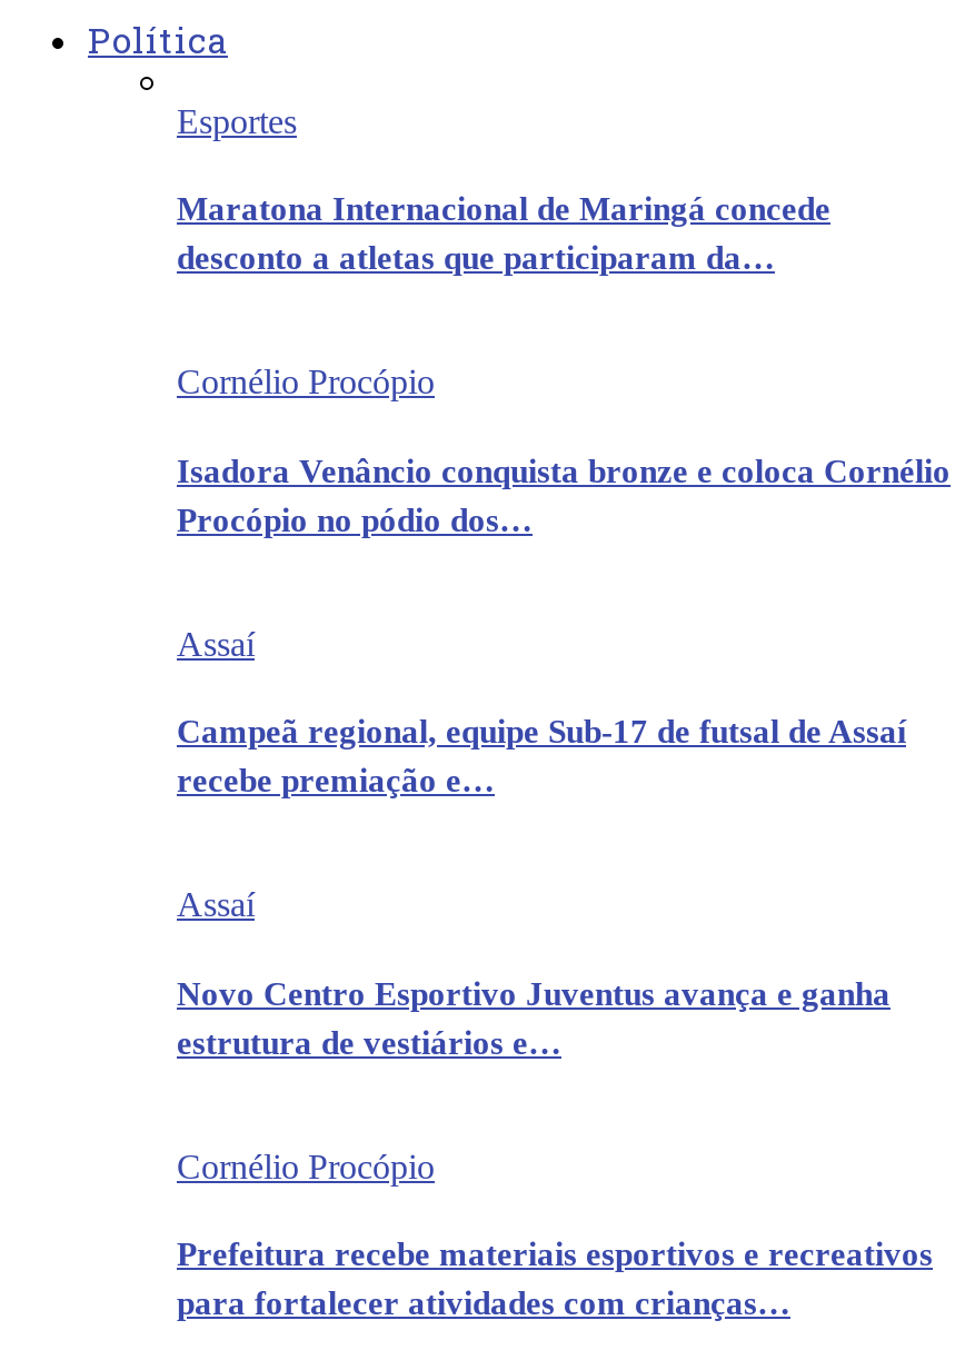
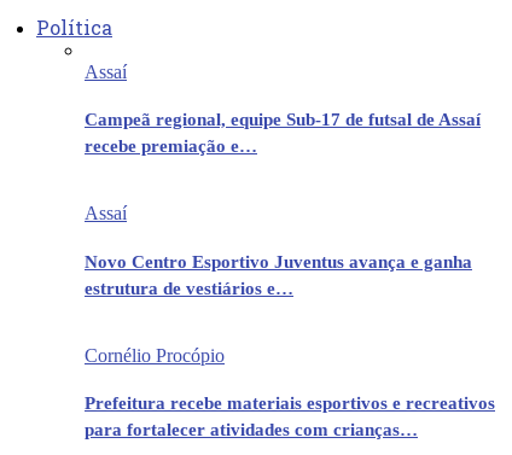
- Esportes
- Maratona Internacional de Maringá concede
- desconto a atletas que participaram da…
- Cornélio Procópio
- Isadora Venâncio conquista bronze e coloca Cornélio
- Procópio no pódio dos…
